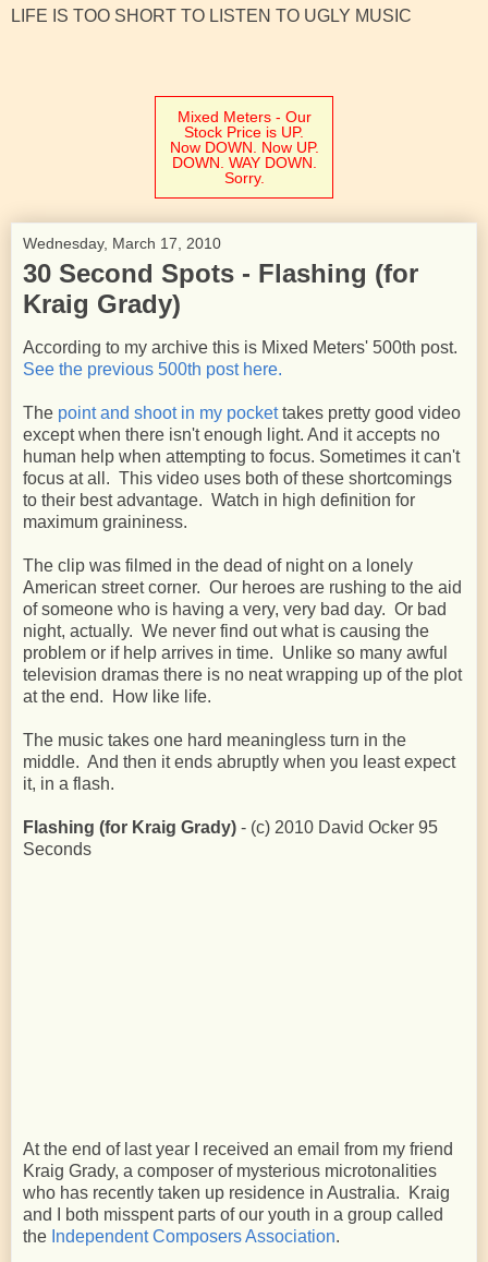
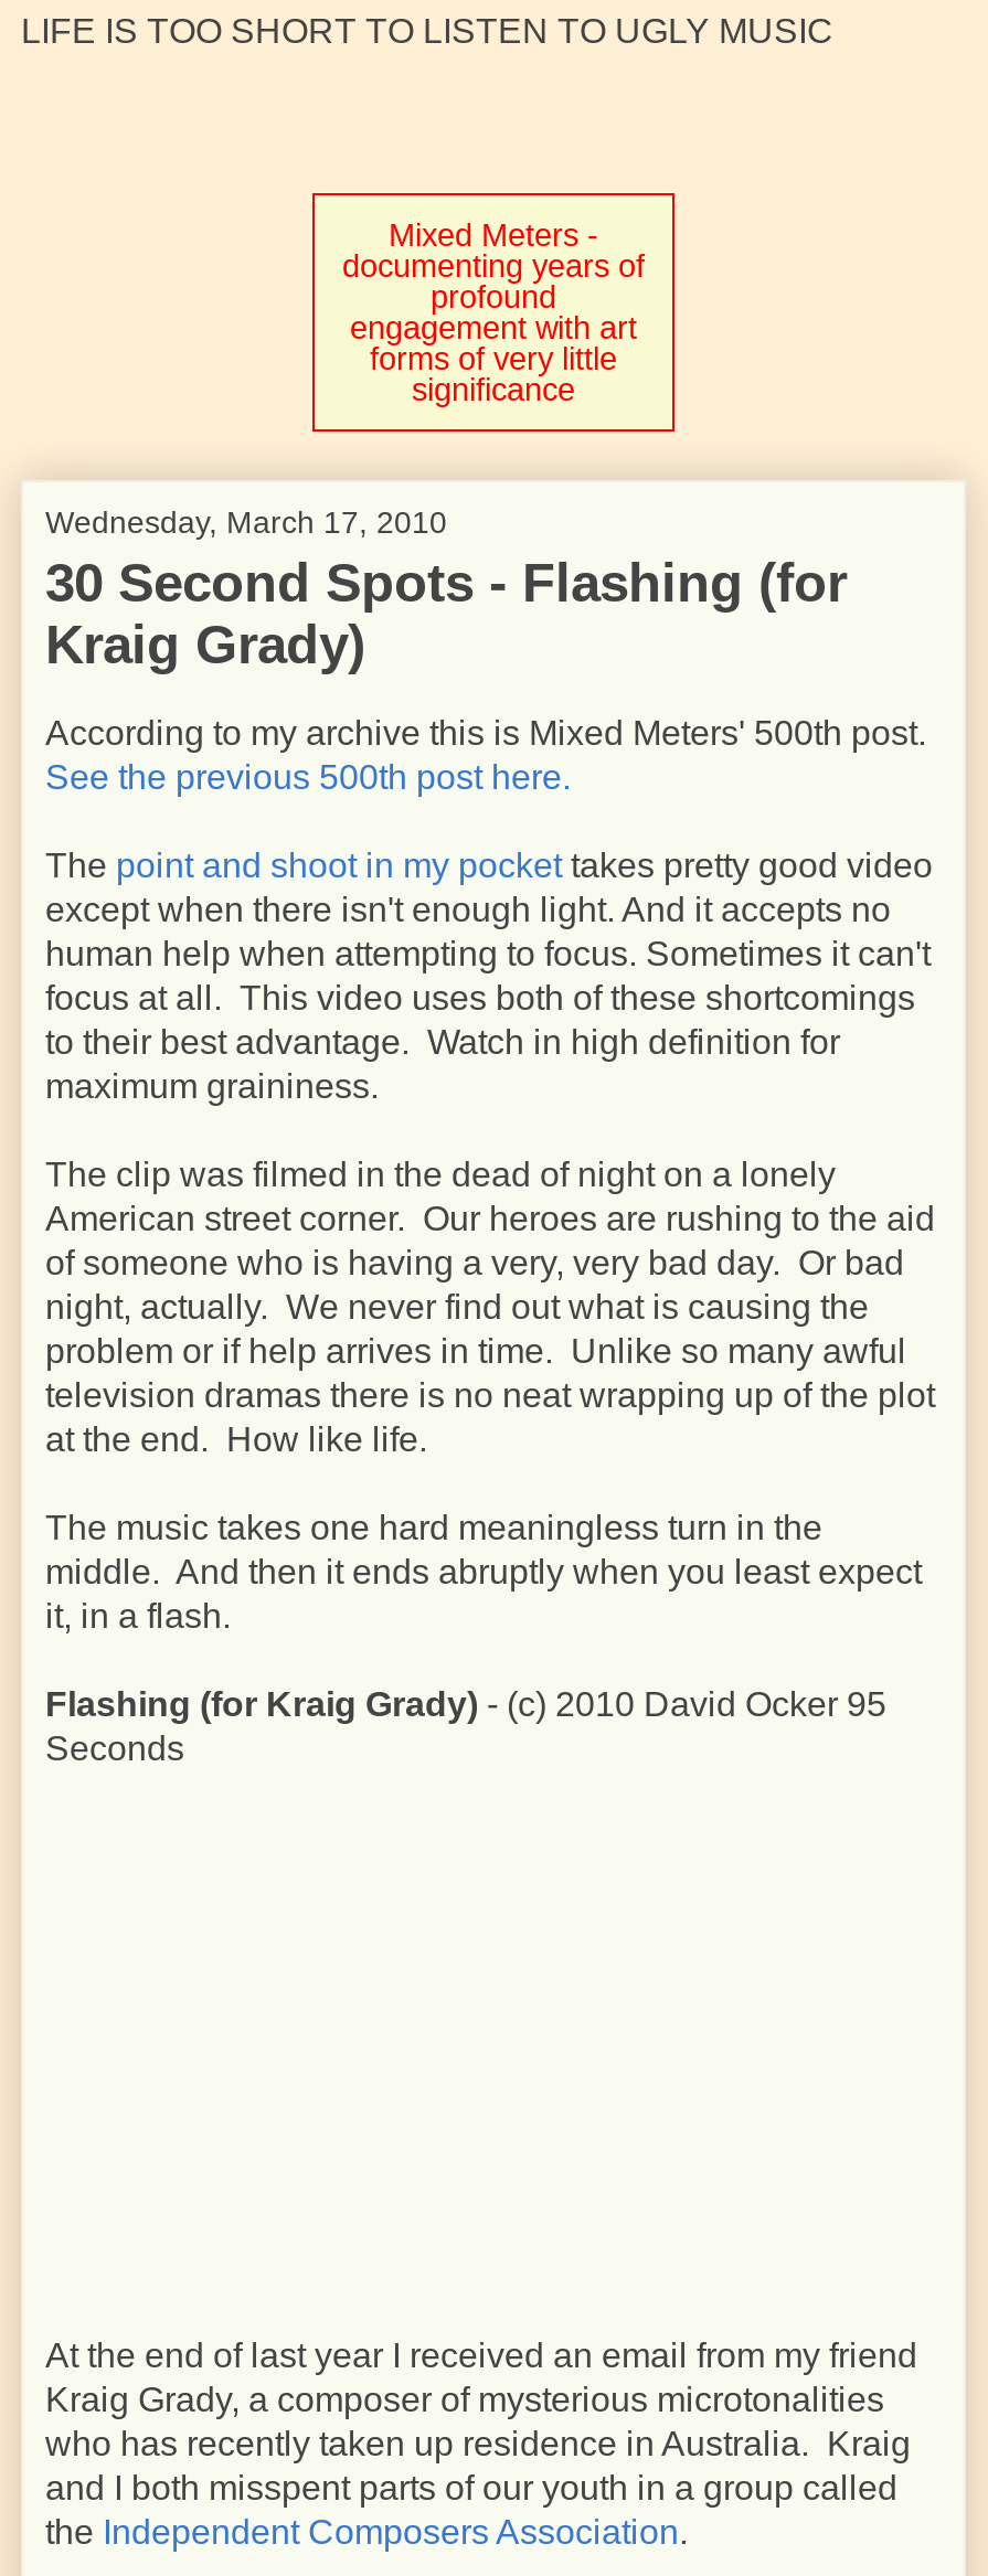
- Mixed Meters - Our
- Stock Price is UP.
- Now DOWN. Now UP.
- DOWN. WAY DOWN.
- Sorry.
+ Mixed Meters -
+ documenting years of
+ profound
+ engagement with art
+ forms of very little
+ significance
